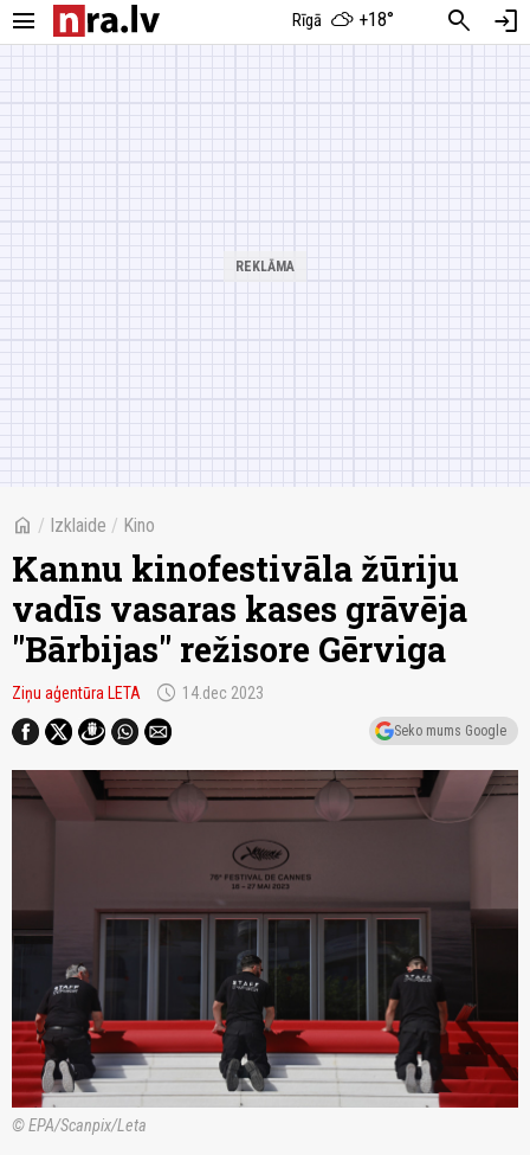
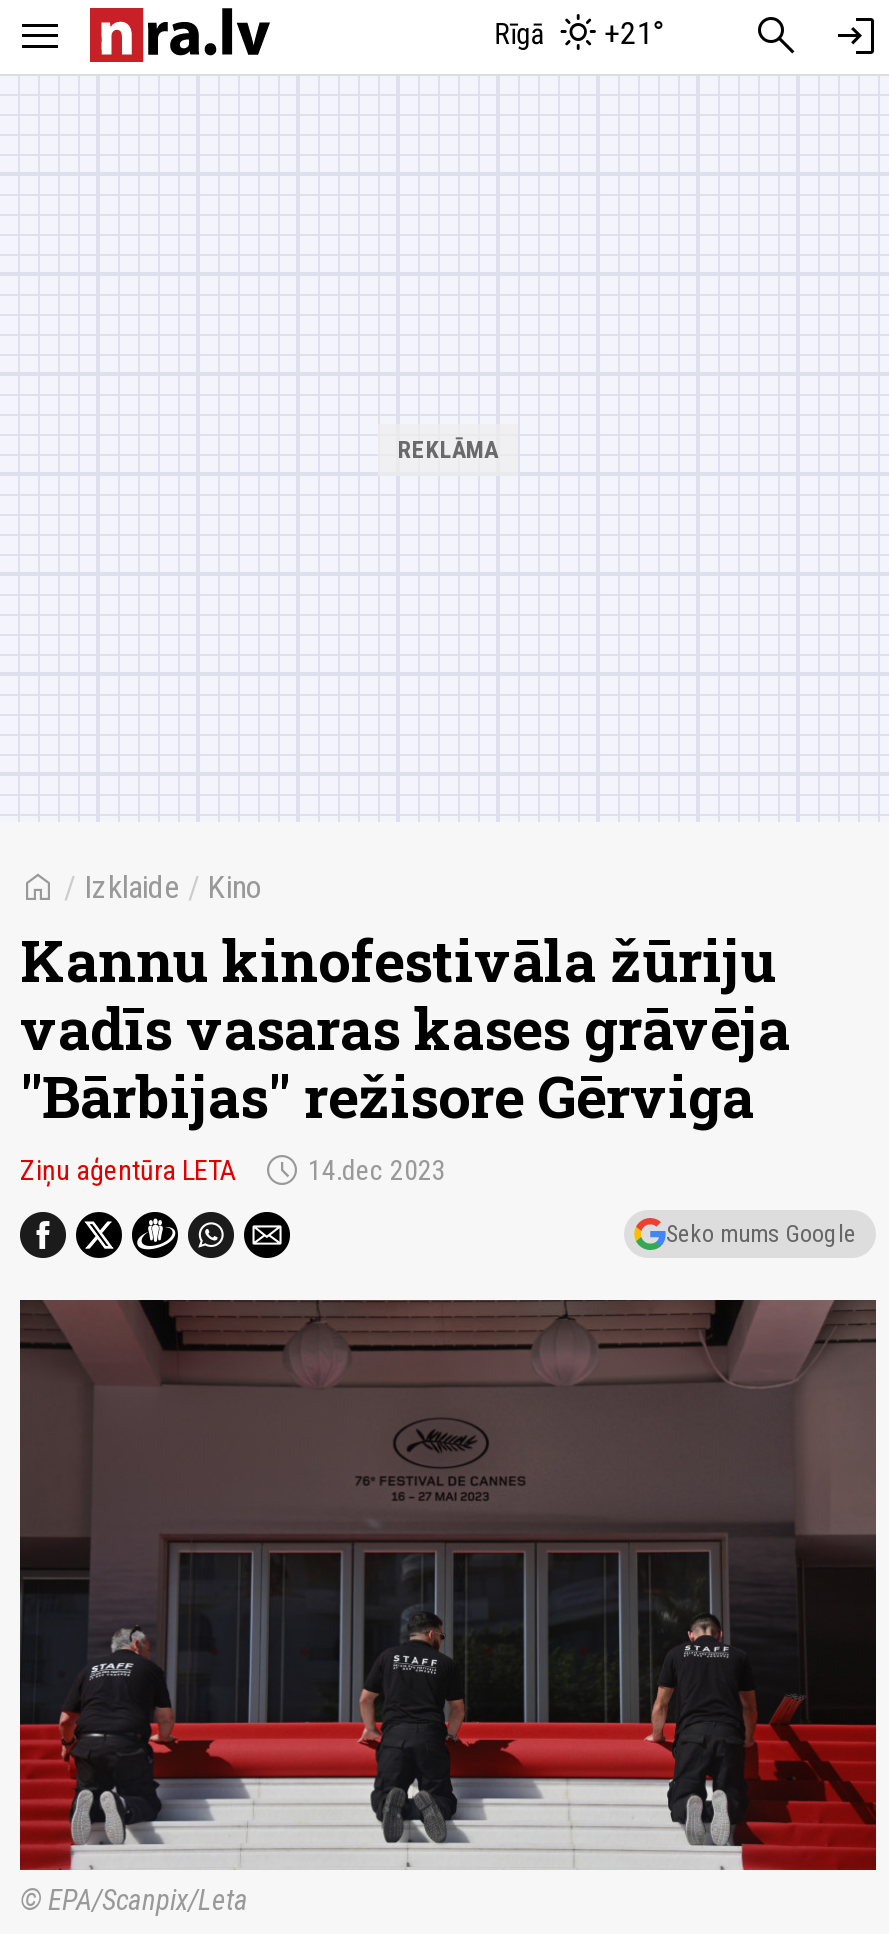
- Rīgā +18°
+ Rīgā +21°
